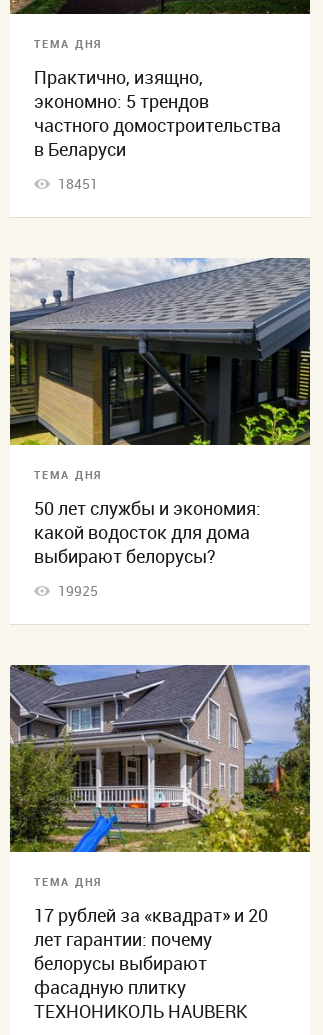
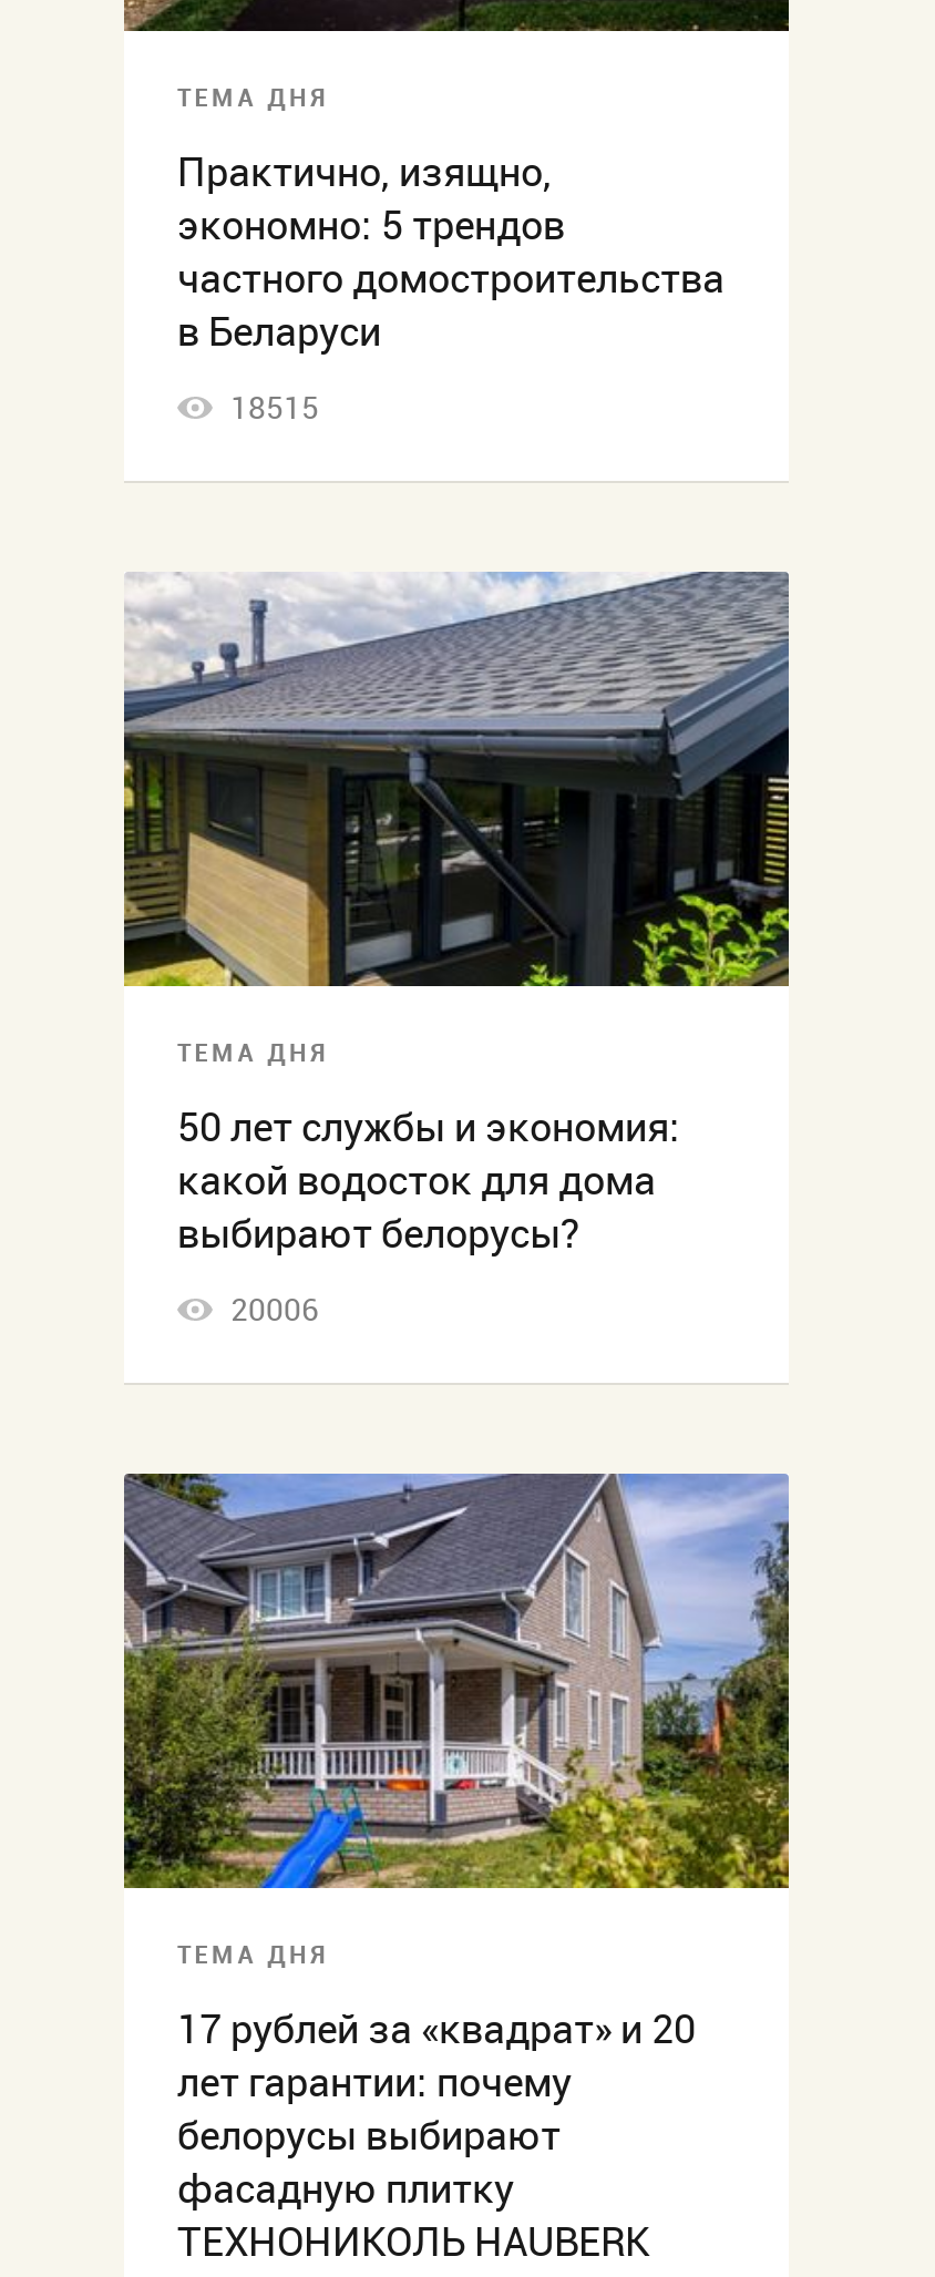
- 18451
+ 18515

- 19925
+ 20006
